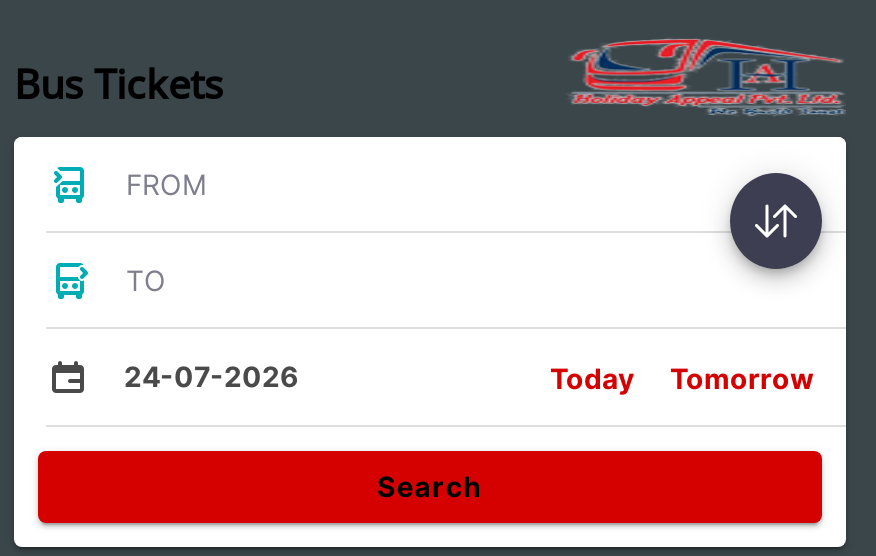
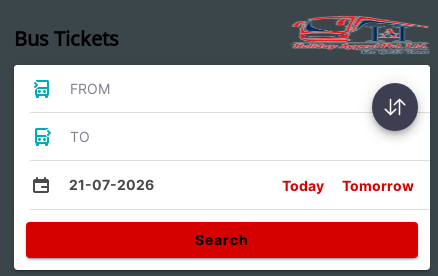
- 24-07-2026
+ 21-07-2026
